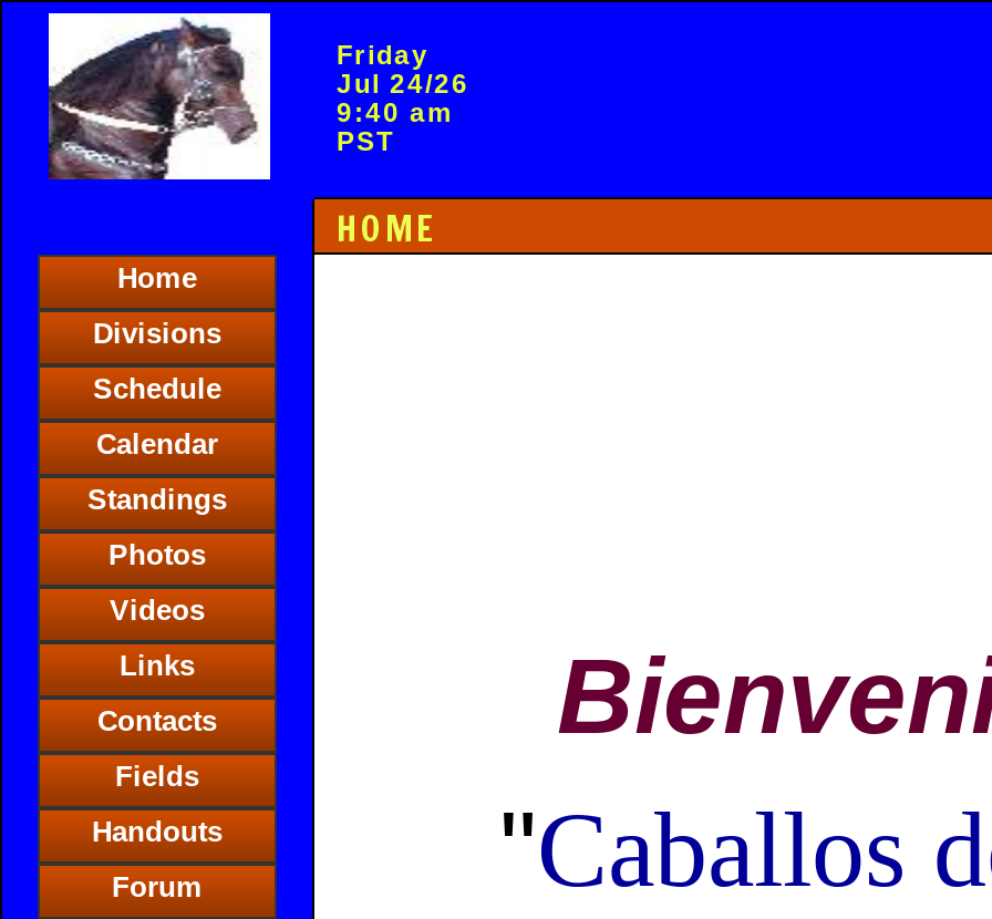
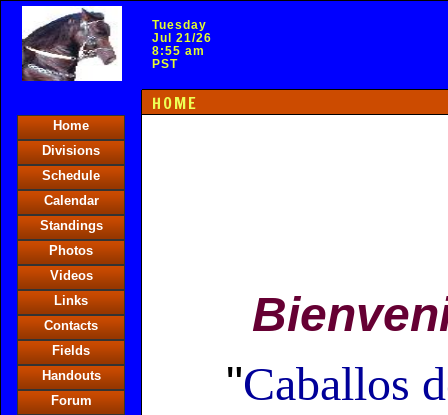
- Friday
- Jul 24/26
- 9:40 am
+ Tuesday
+ Jul 21/26
+ 8:55 am
